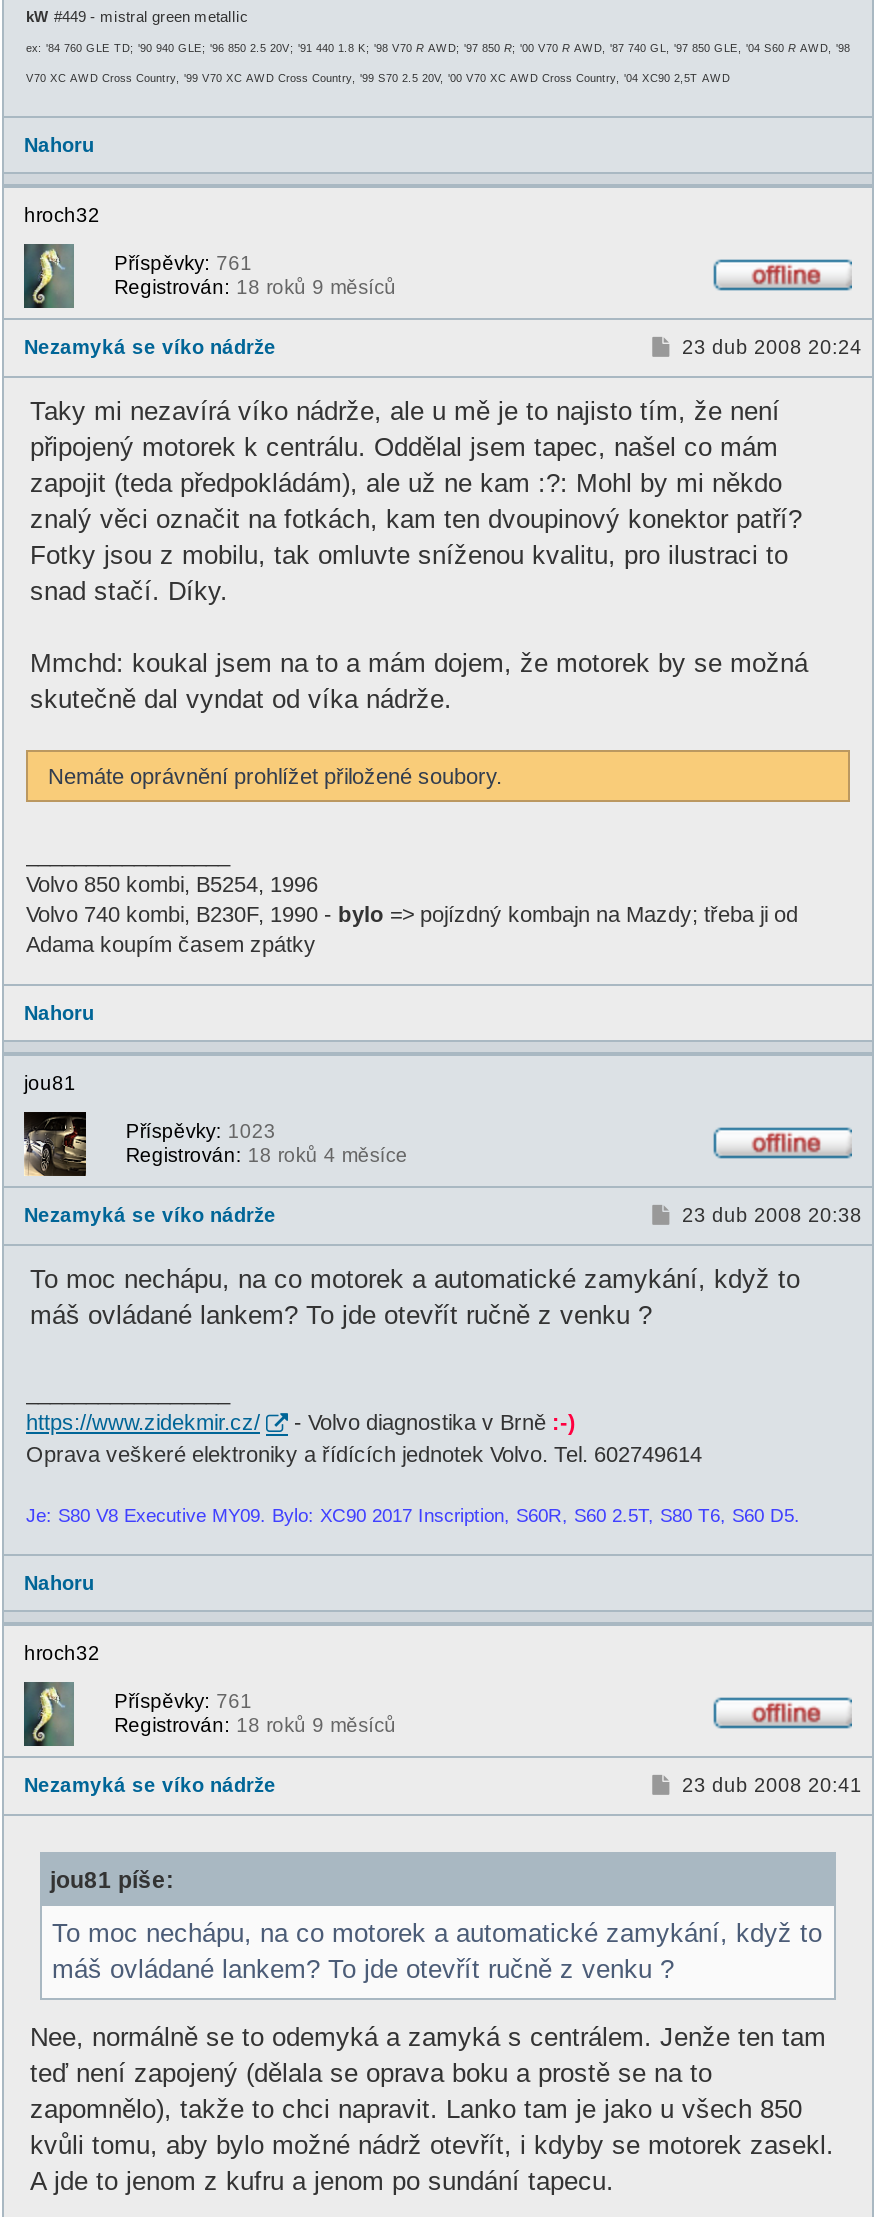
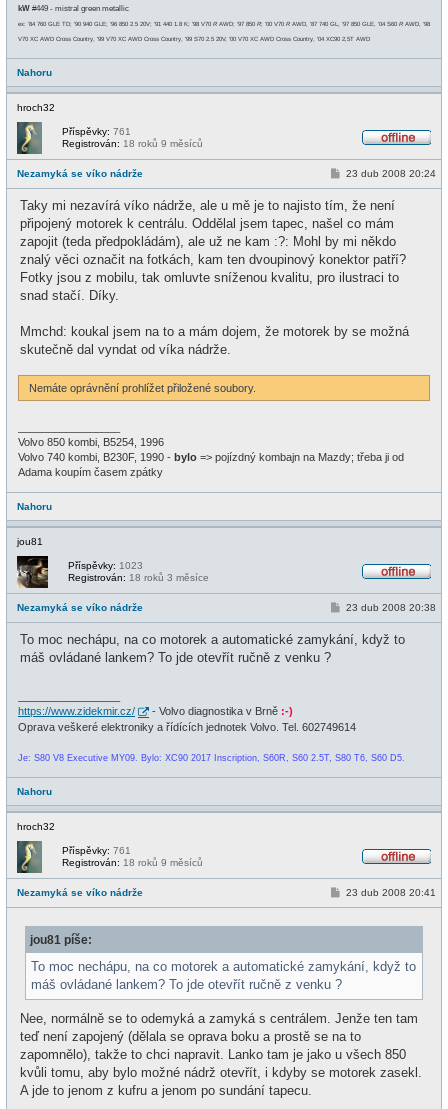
- Registrován: 18 roků 4 měsíce
+ Registrován: 18 roků 3 měsíce
